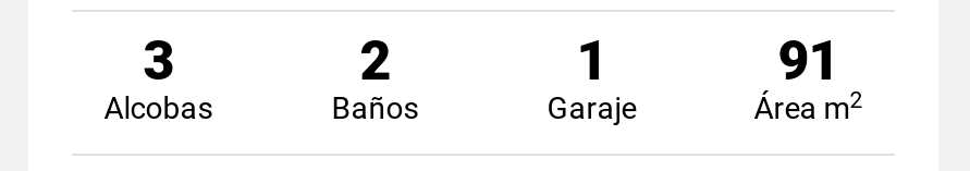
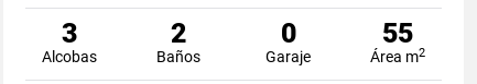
- 1
+ 0

- 91
+ 55
